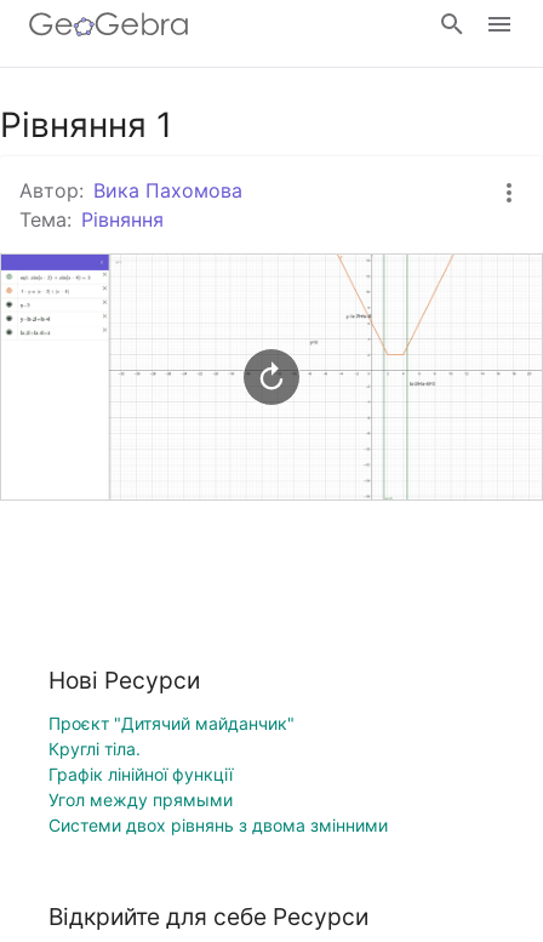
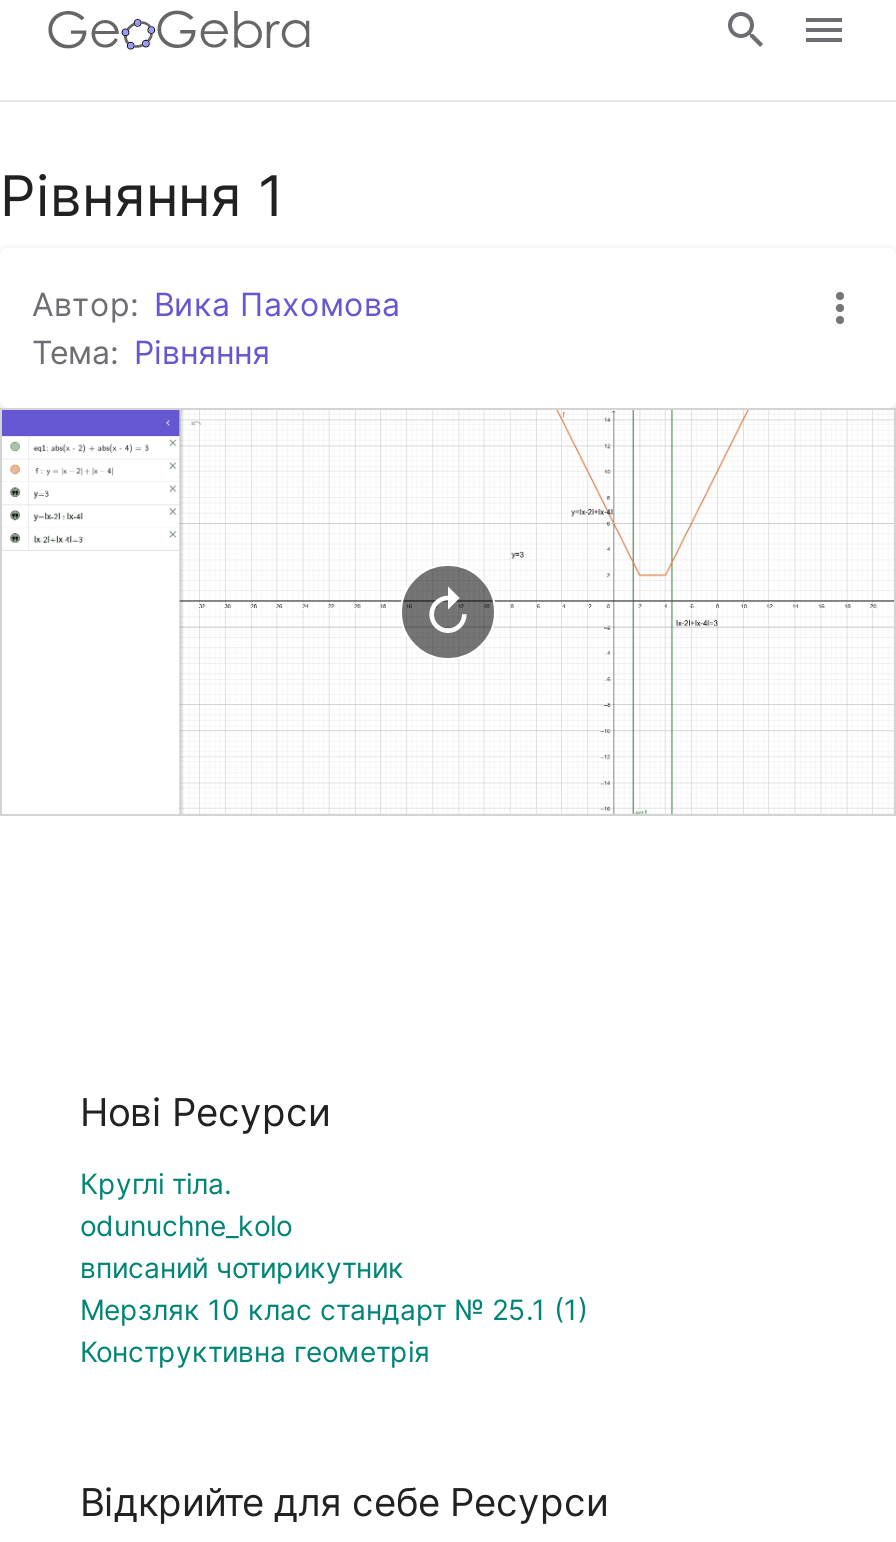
- Проєкт "Дитячий майданчик"

moved up: Круглі тіла.

- Графік лінійної функції
- Угол между прямыми
- Системи двох рівнянь з двома змінними
+ odunuchne_kolo
+ вписаний чотирикутник
+ Мерзляк 10 клас стандарт № 25.1 (1)
+ Конструктивна геометрія
